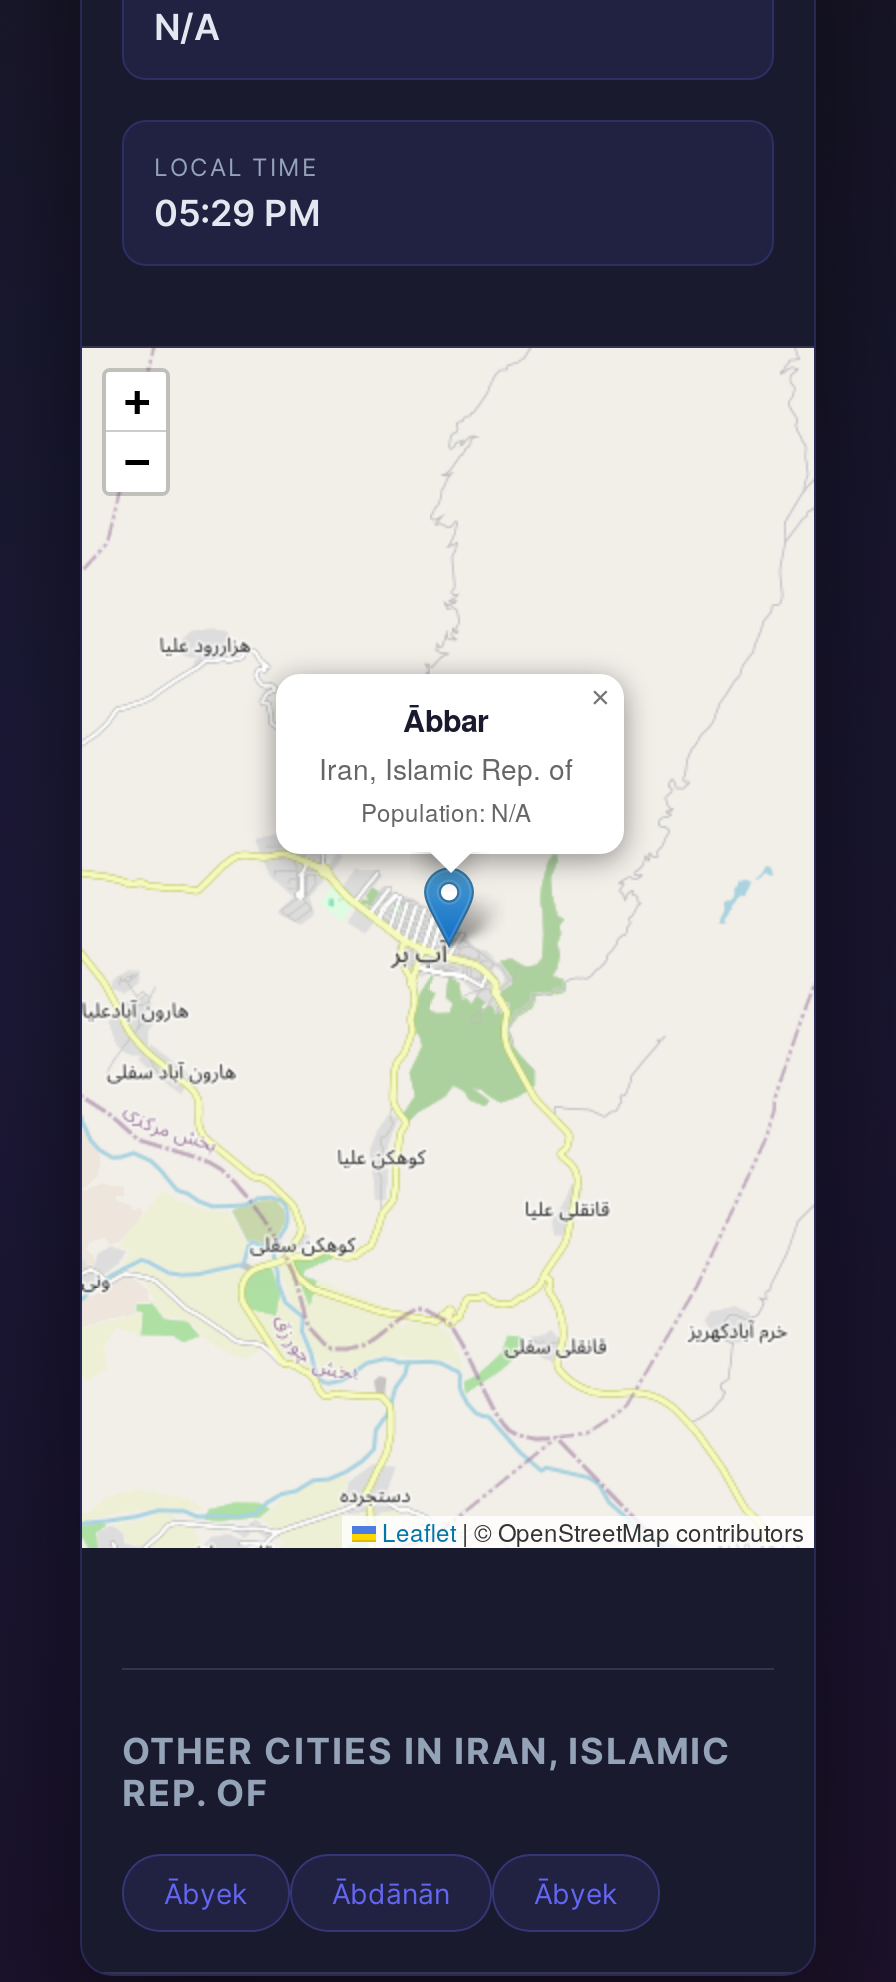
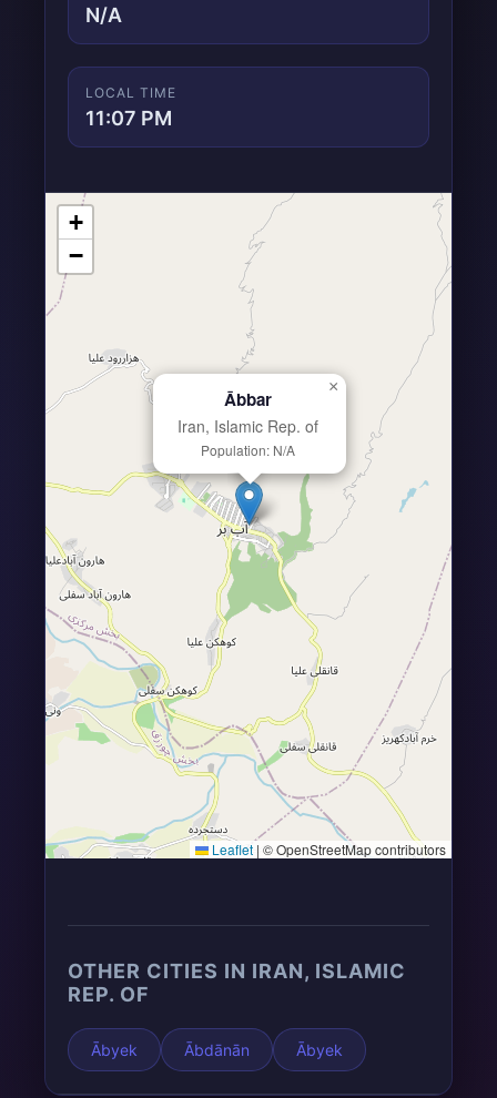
- 05:29 PM
+ 11:07 PM
